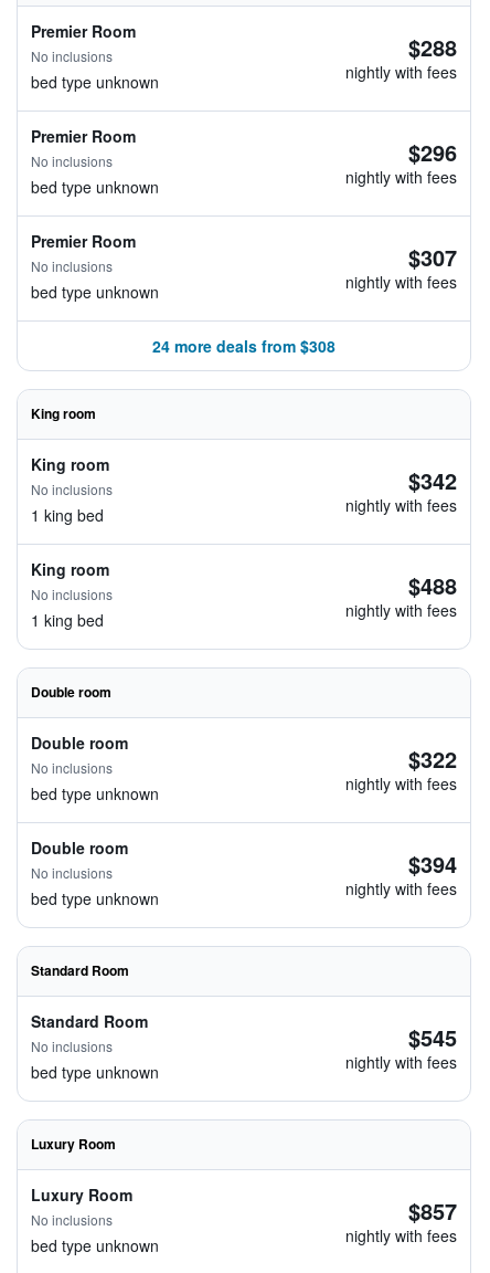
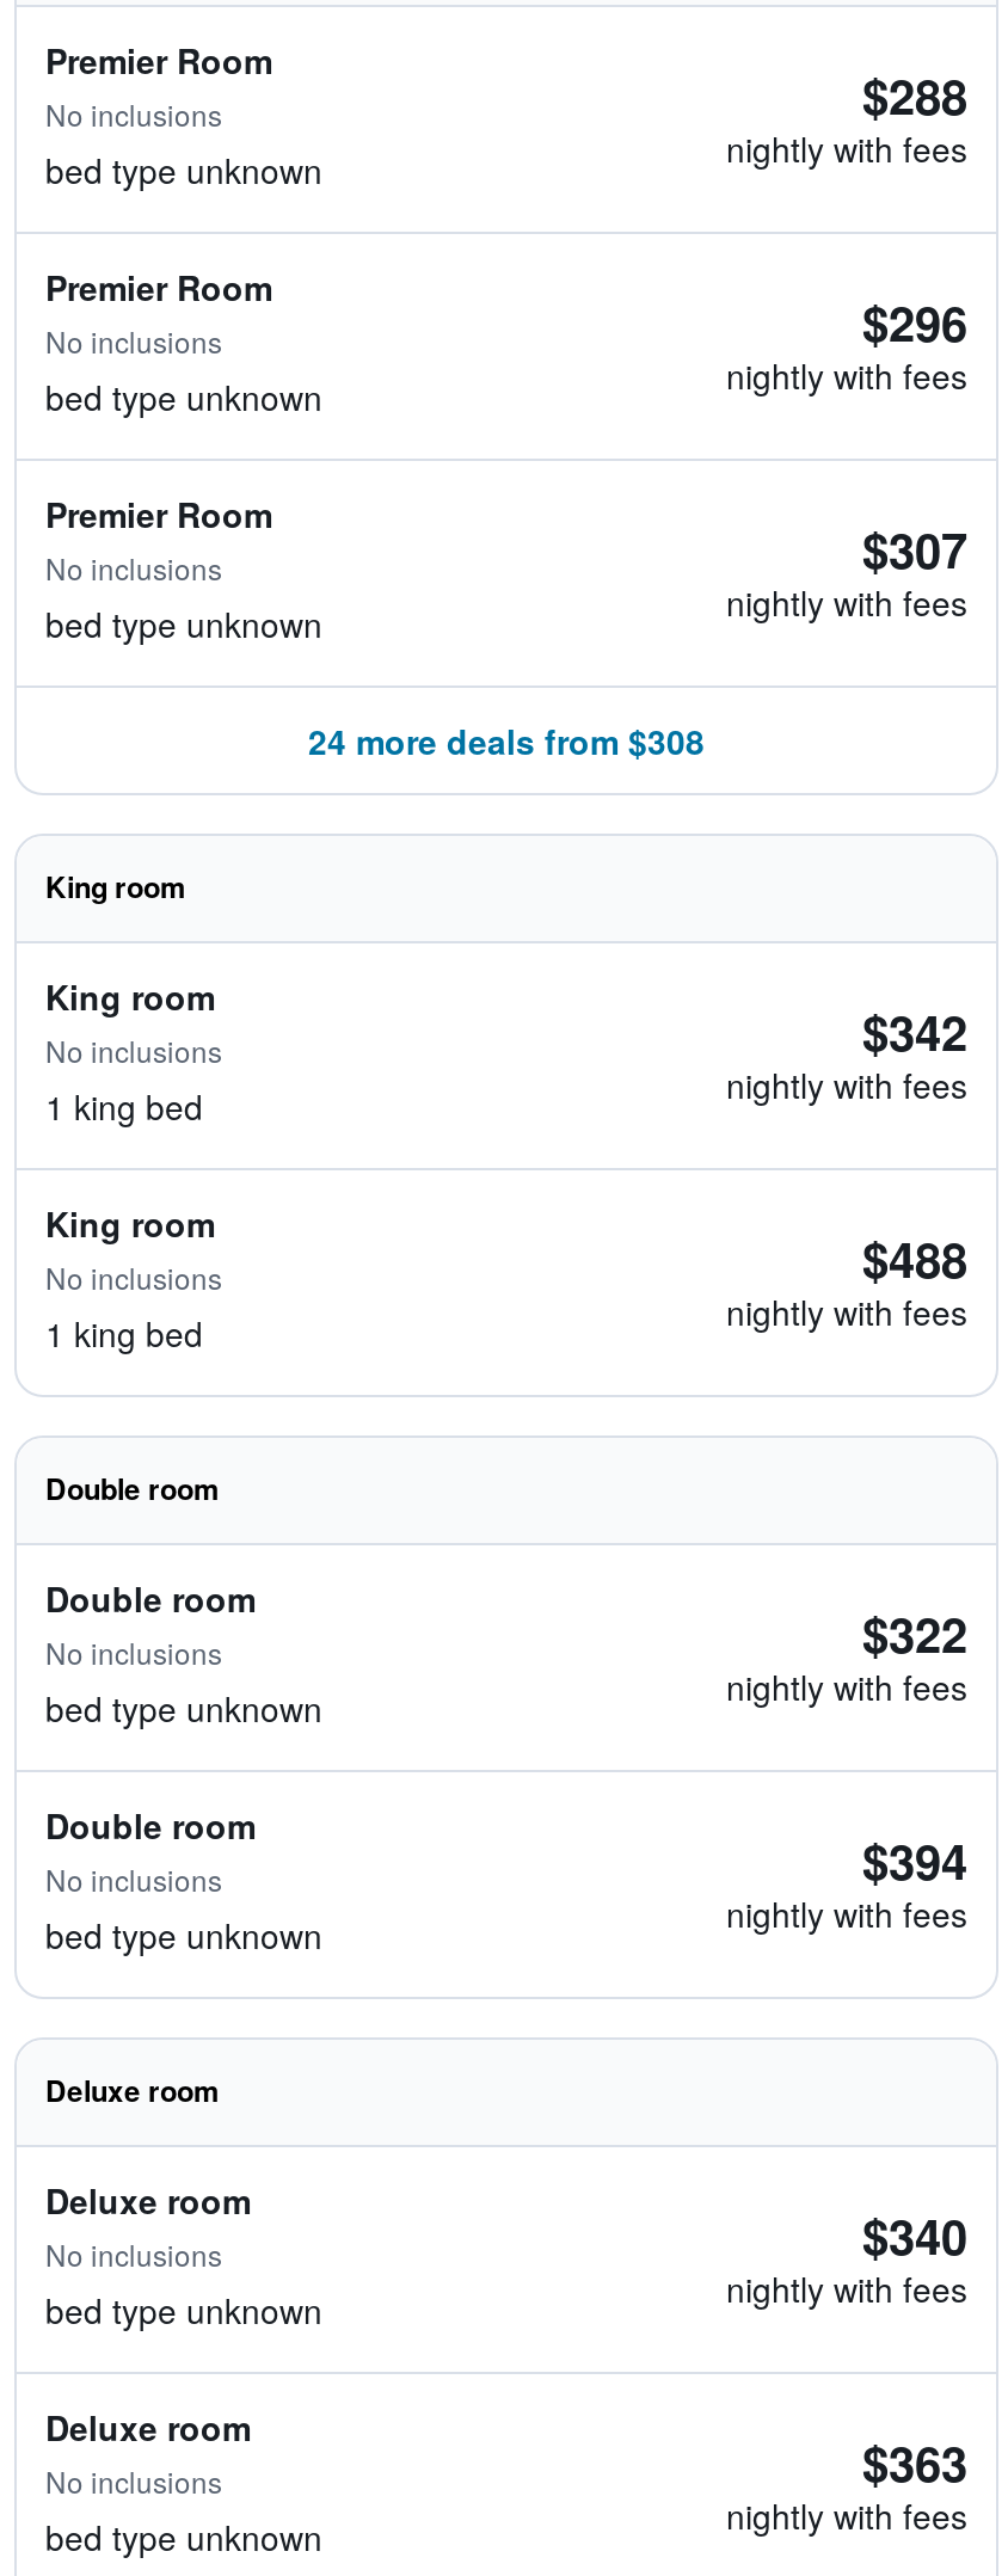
- Standard Room
+ Deluxe room

- Standard Room
+ Deluxe room

- $545
+ $340

- Luxury Room
- Luxury Room
+ Deluxe room

- $857
+ $363
